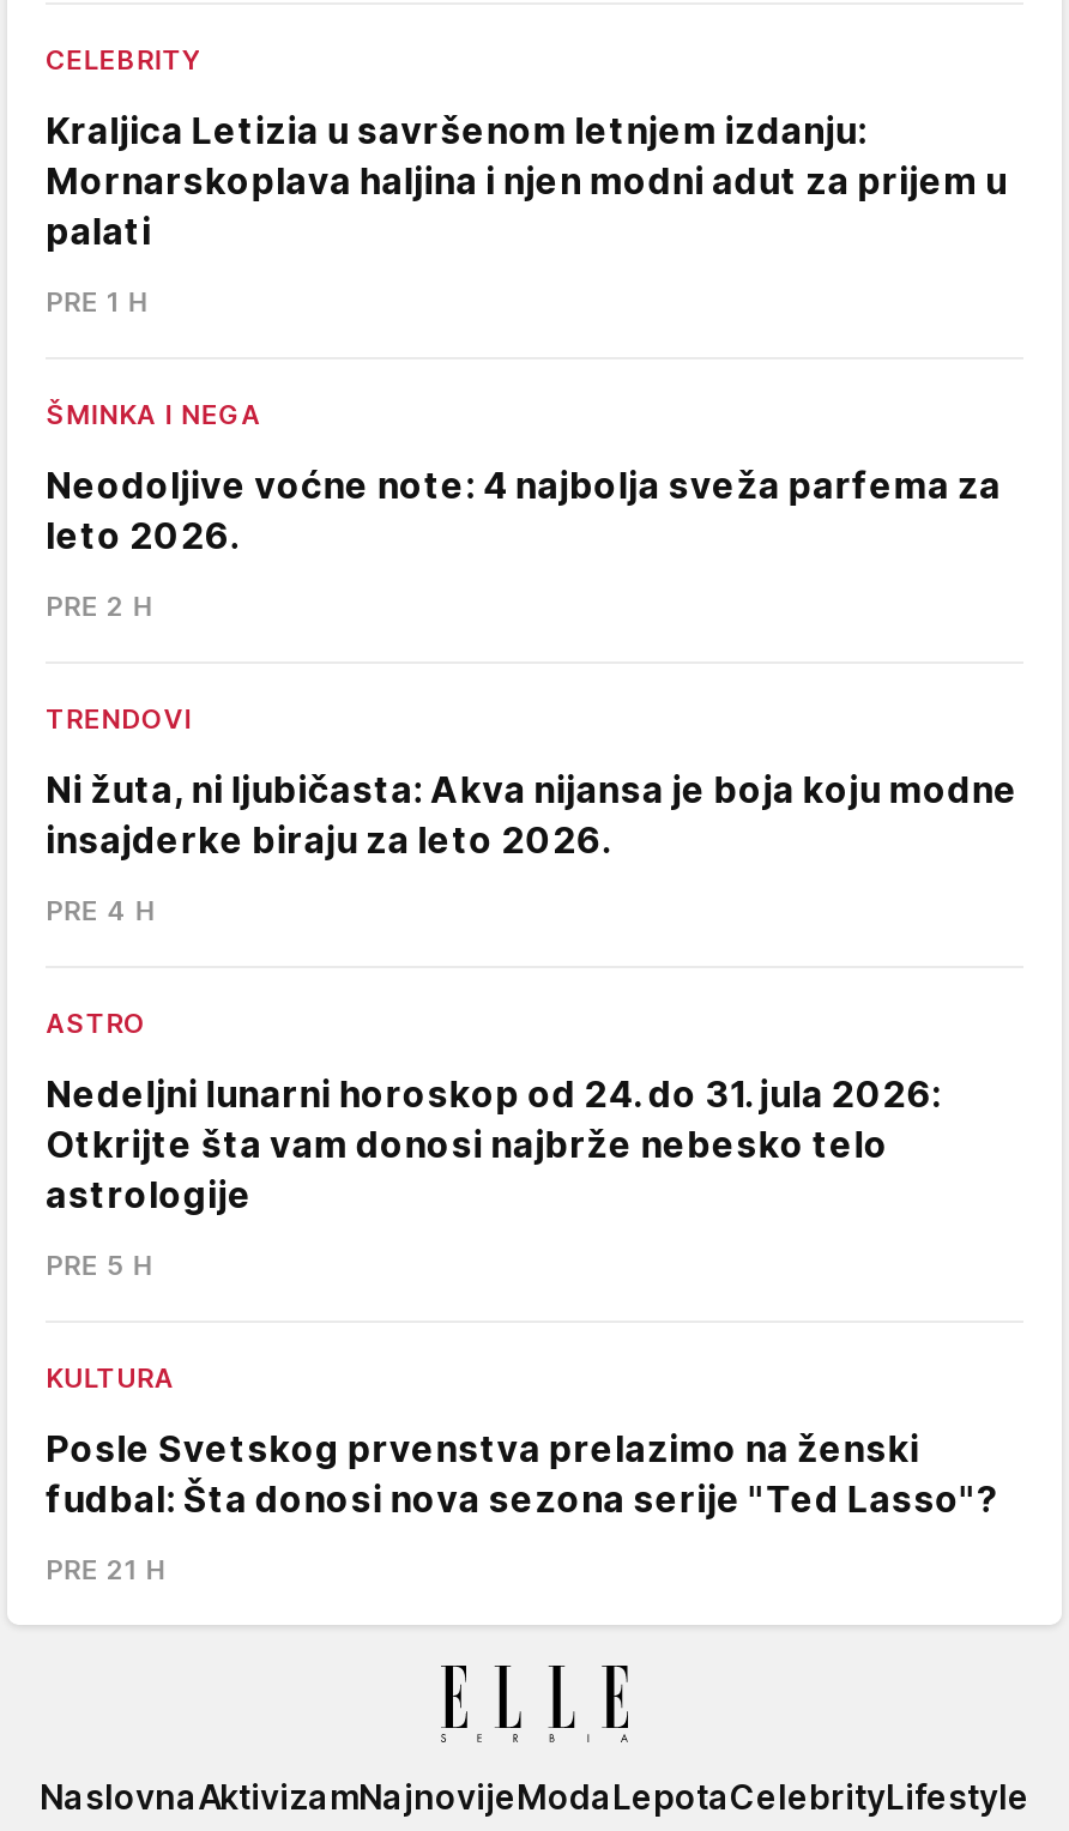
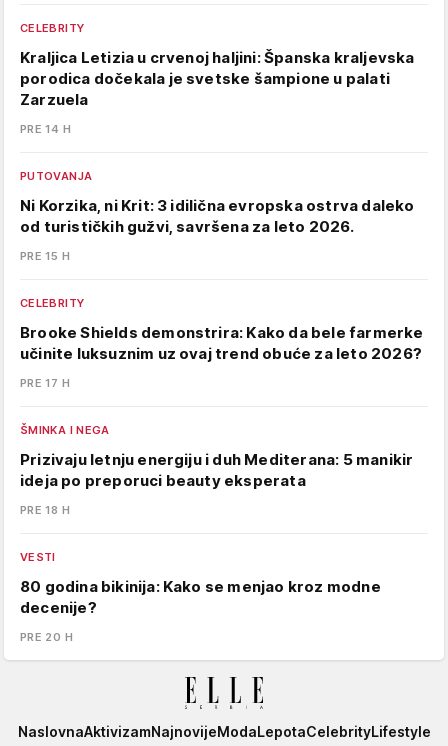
- Kraljica Letizia u savršenom letnjem izdanju:
- Mornarskoplava haljina i njen modni adut za prijem u
- palati
- PRE 1 H
+ Kraljica Letizia u crvenoj haljini: Španska kraljevska
+ porodica dočekala je svetske šampione u palati
+ Zarzuela
+ PRE 14 H
+ PUTOVANJA
+ Ni Korzika, ni Krit: 3 idilična evropska ostrva daleko
+ od turističkih gužvi, savršena za leto 2026.
+ PRE 15 H
+ CELEBRITY
+ Brooke Shields demonstrira: Kako da bele farmerke
+ učinite luksuznim uz ovaj trend obuće za leto 2026?
+ PRE 17 H

moved down: ŠMINKA I NEGA

- Neodoljive voćne note: 4 najbolja sveža parfema za
- leto 2026.
- PRE 2 H
- TRENDOVI
- Ni žuta, ni ljubičasta: Akva nijansa je boja koju modne
- insajderke biraju za leto 2026.
- PRE 4 H
- ASTRO
- Nedeljni lunarni horoskop od 24. do 31. jula 2026:
- Otkrijte šta vam donosi najbrže nebesko telo
- astrologije
- PRE 5 H
- KULTURA
- Posle Svetskog prvenstva prelazimo na ženski
- fudbal: Šta donosi nova sezona serije "Ted Lasso"?
- PRE 21 H
+ Prizivaju letnju energiju i duh Mediterana: 5 manikir
+ ideja po preporuci beauty eksperata
+ PRE 18 H
+ VESTI
+ 80 godina bikinija: Kako se menjao kroz modne
+ decenije?
+ PRE 20 H
